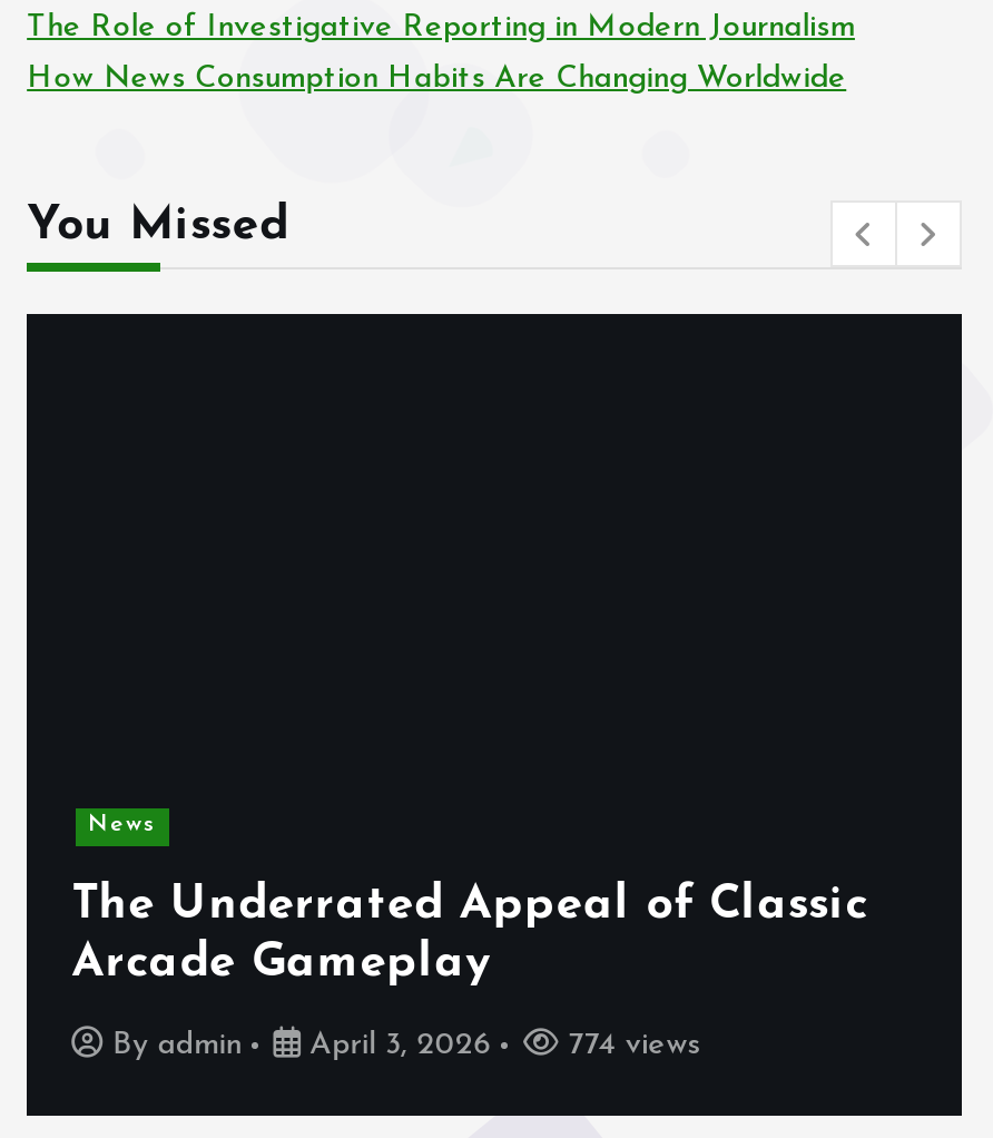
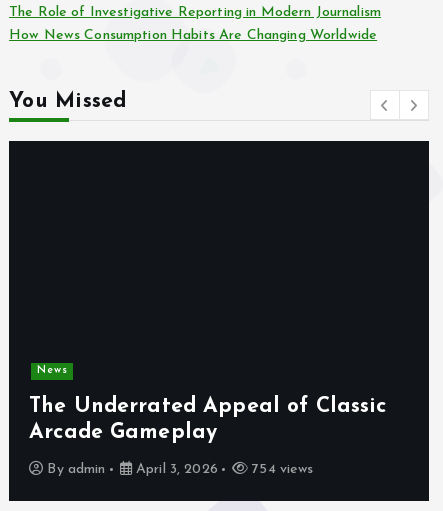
- 774 views
+ 754 views
